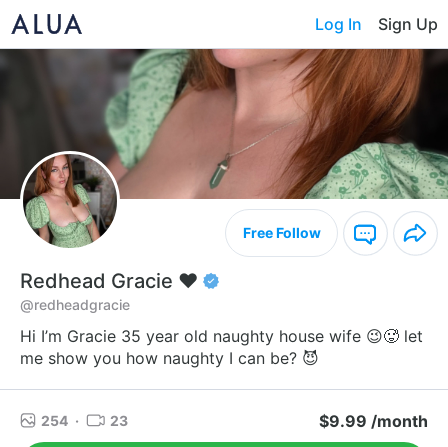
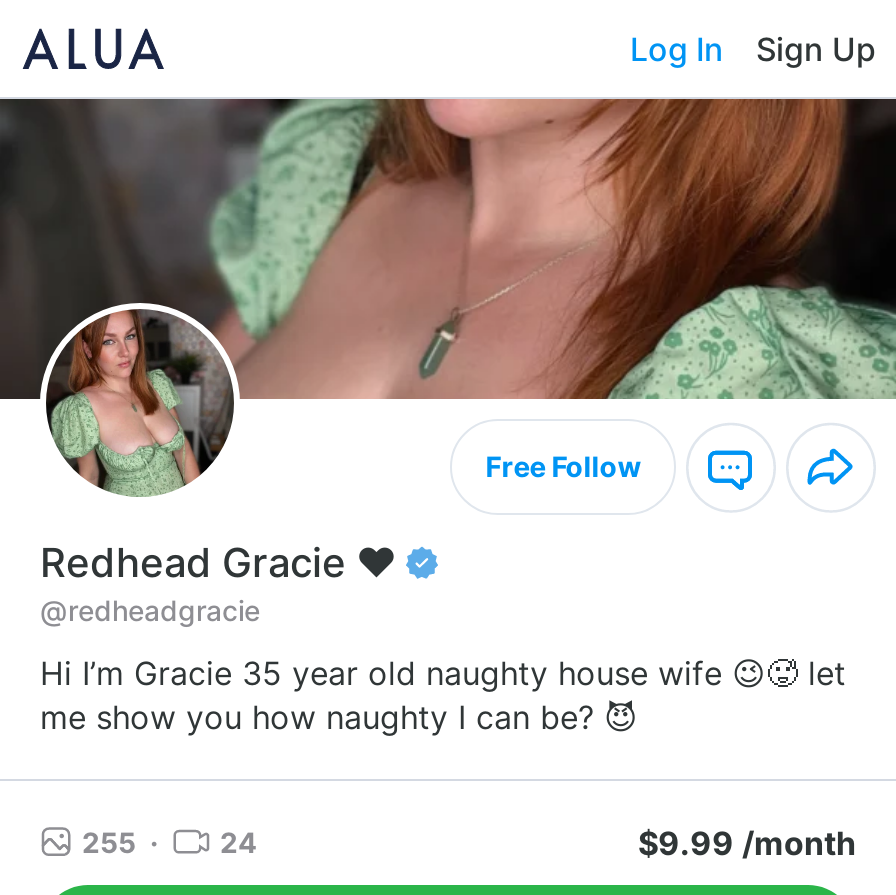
- 254 ·
+ 255 ·

- 23
+ 24
